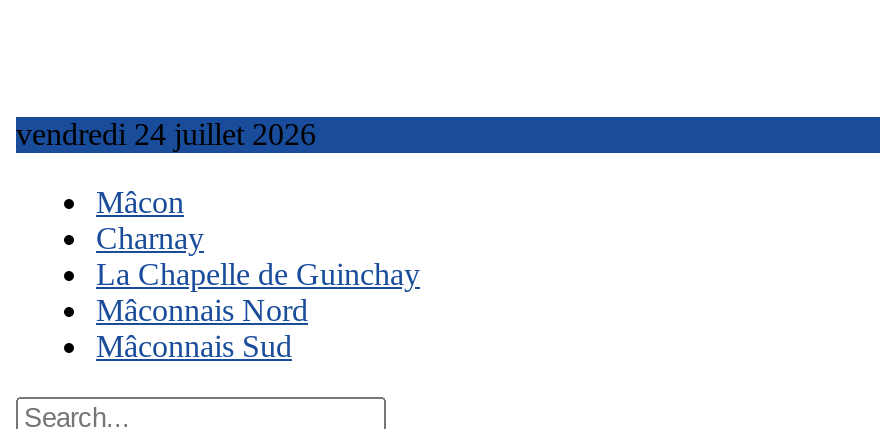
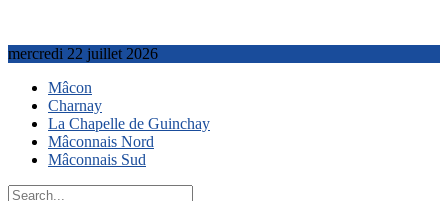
- vendredi 24 juillet 2026
+ mercredi 22 juillet 2026
